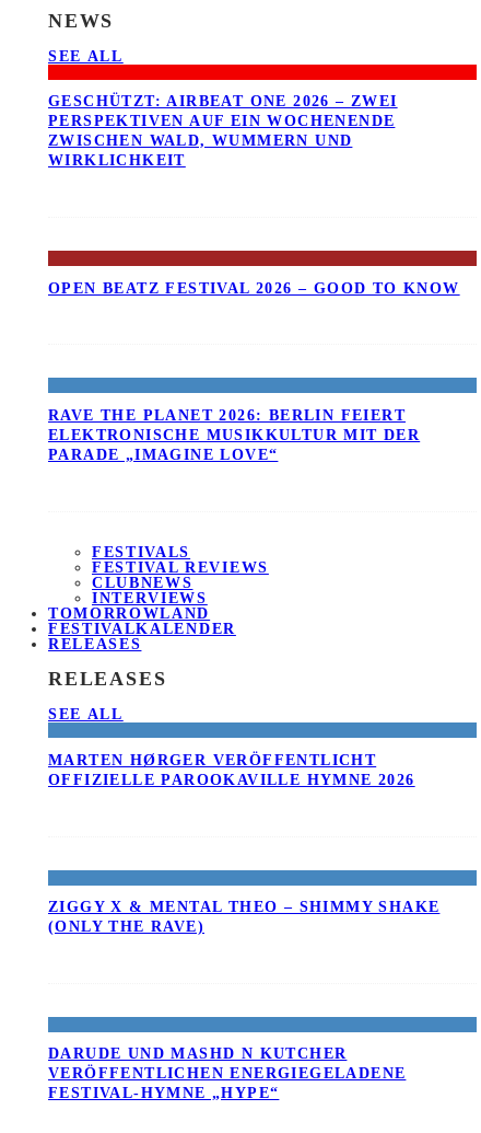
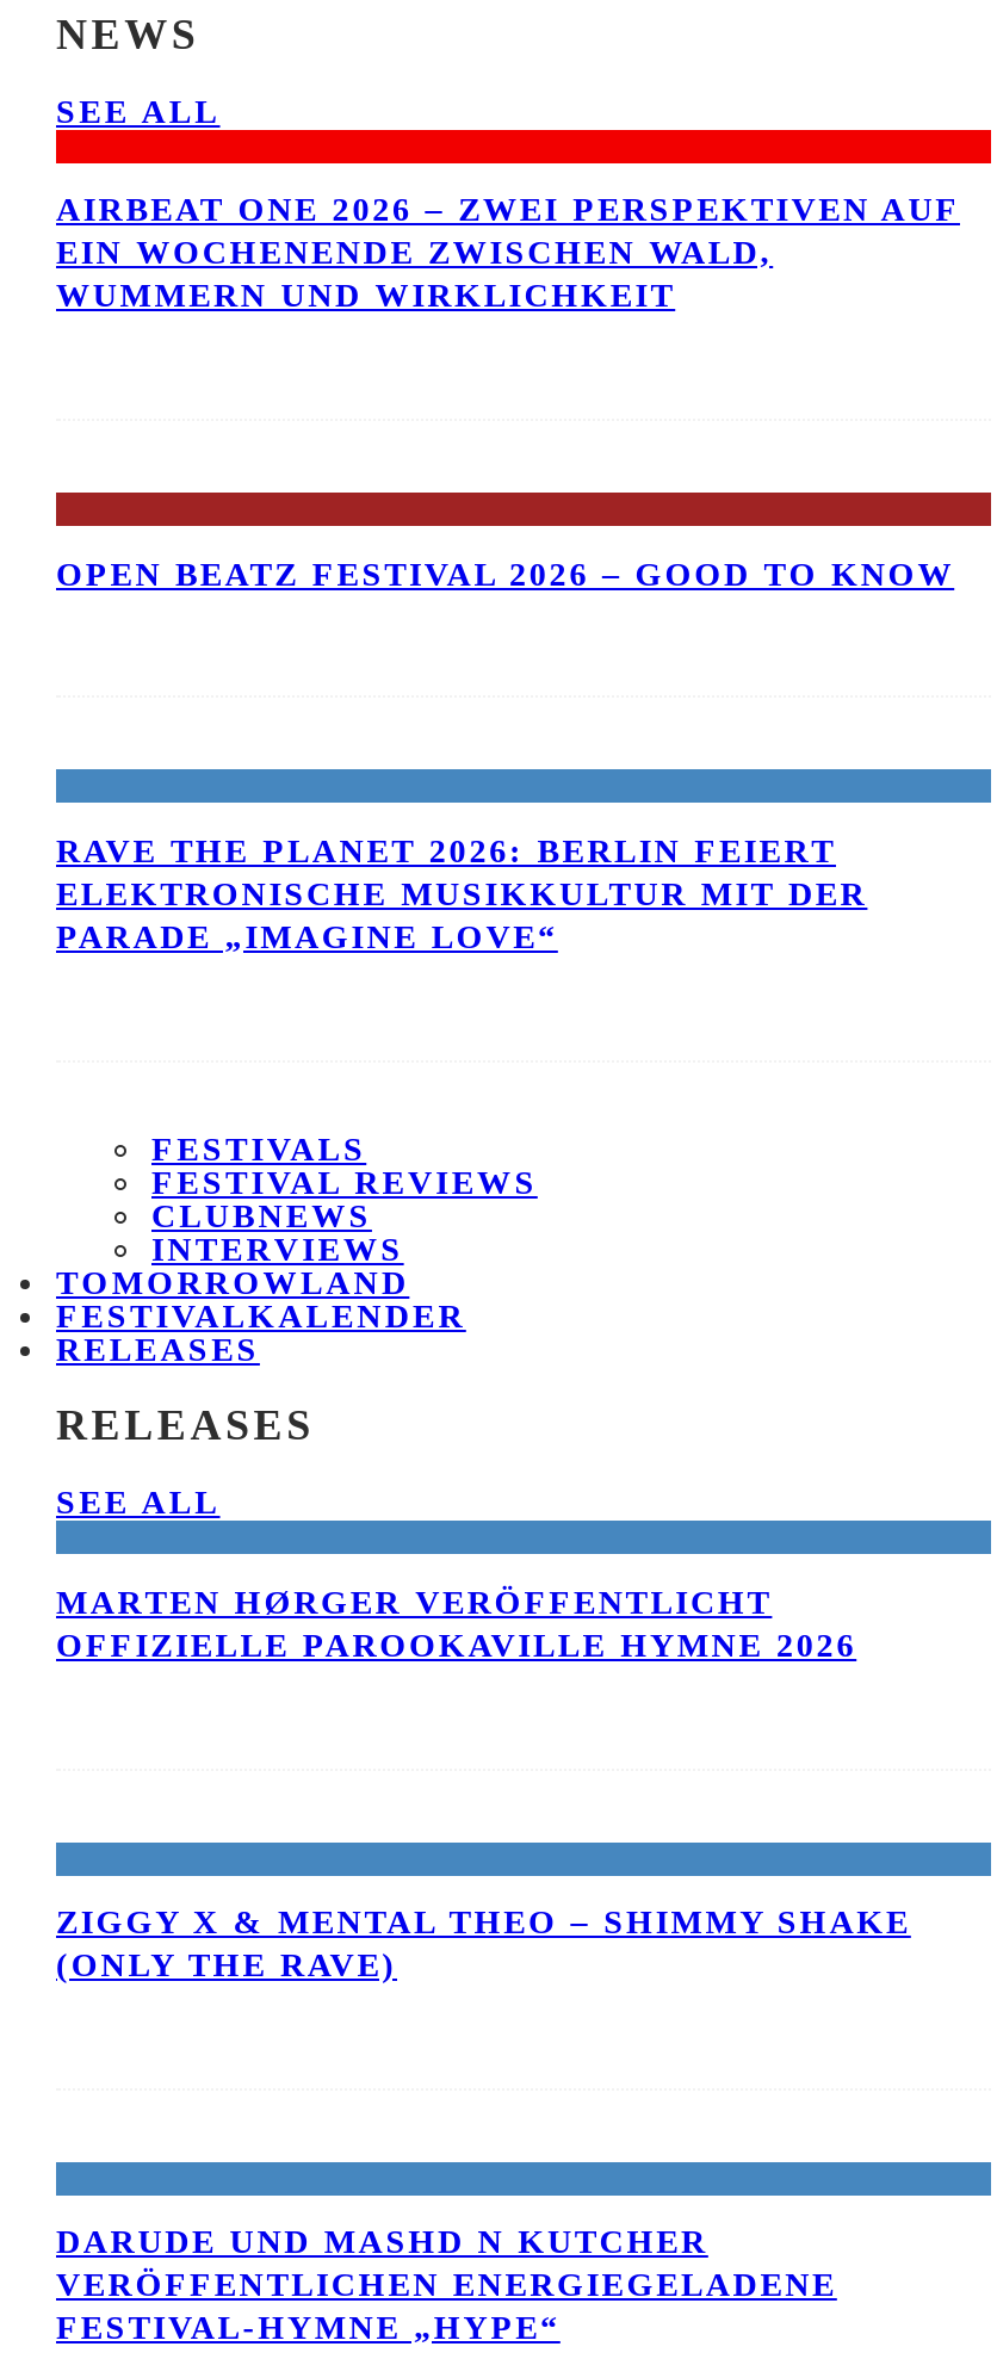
- GESCHÜTZT: AIRBEAT ONE 2026 – ZWEI
- PERSPEKTIVEN AUF EIN WOCHENENDE
- ZWISCHEN WALD, WUMMERN UND
- WIRKLICHKEIT
+ AIRBEAT ONE 2026 – ZWEI PERSPEKTIVEN AUF
+ EIN WOCHENENDE ZWISCHEN WALD,
+ WUMMERN UND WIRKLICHKEIT
